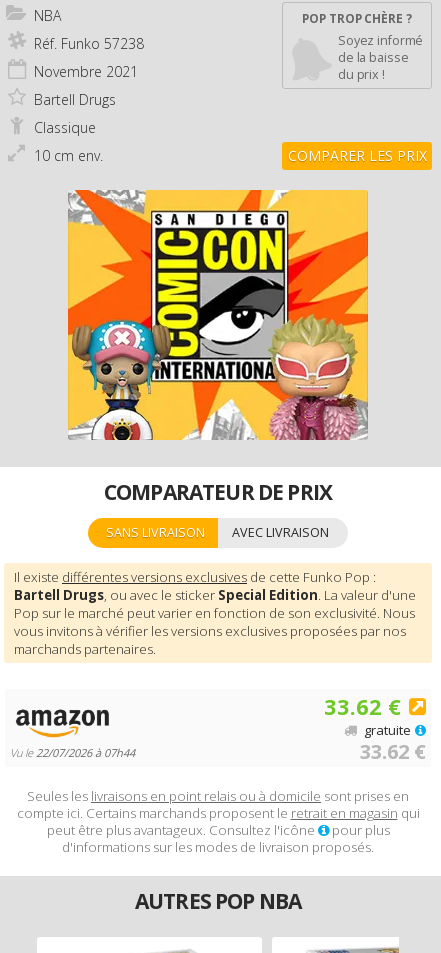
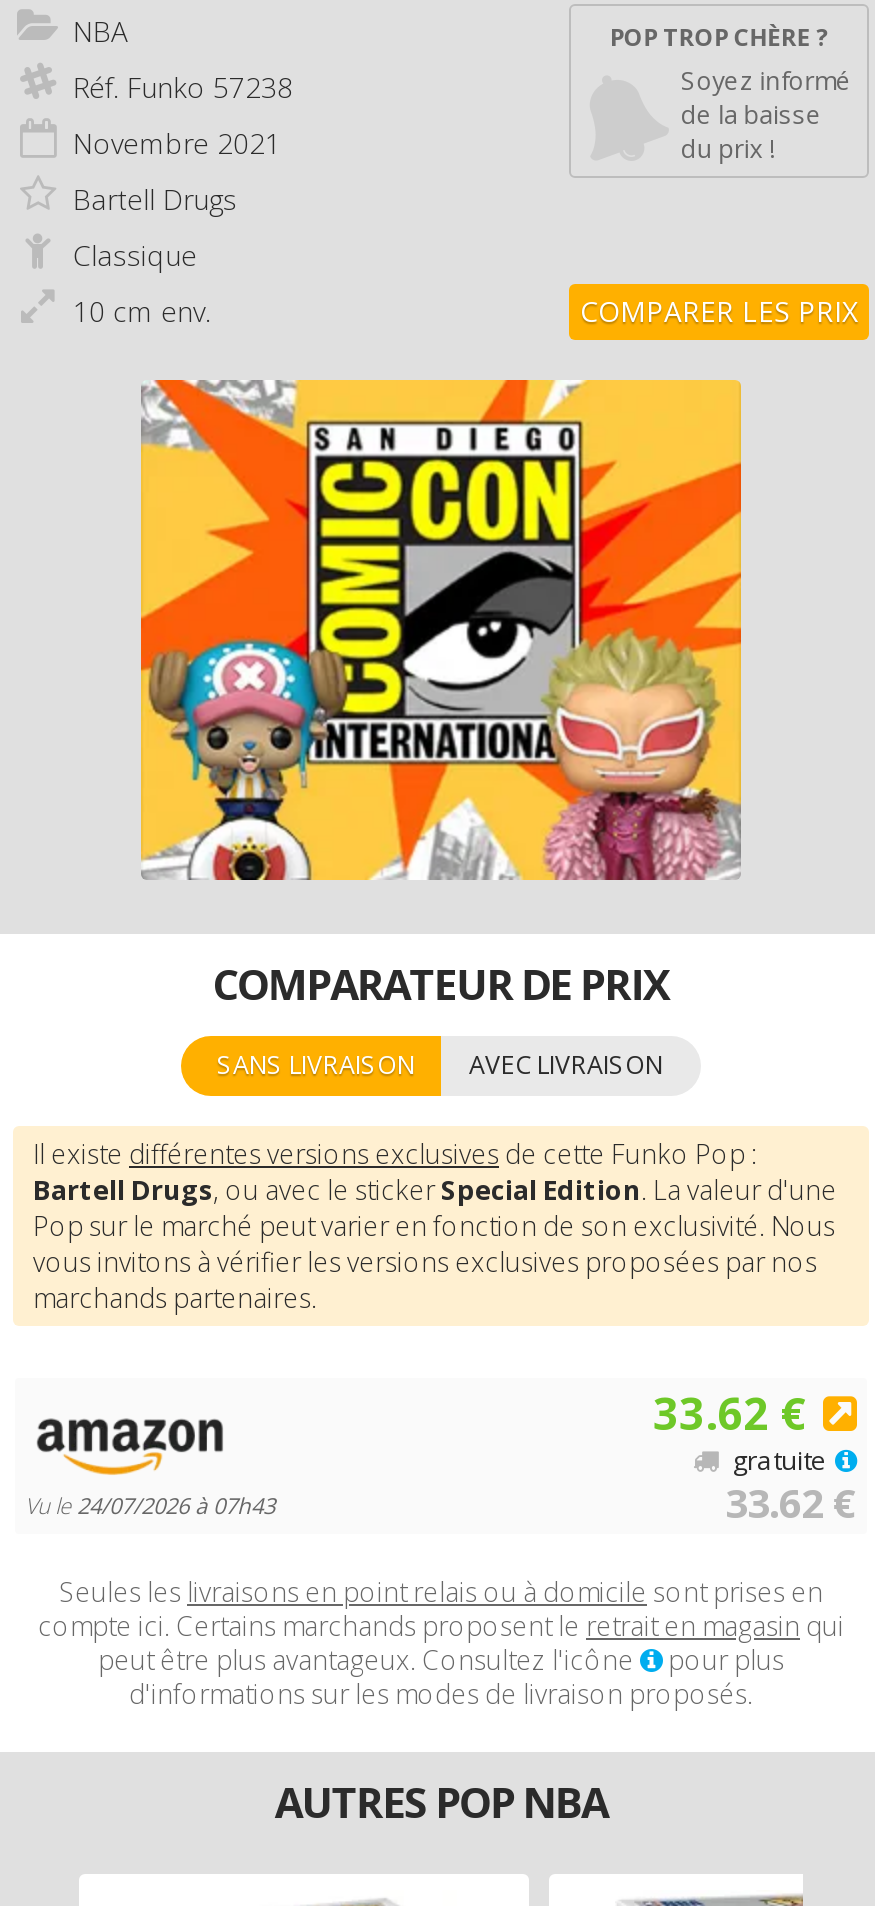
- Vu le 22/07/2026 à 07h44
+ Vu le 24/07/2026 à 07h43
